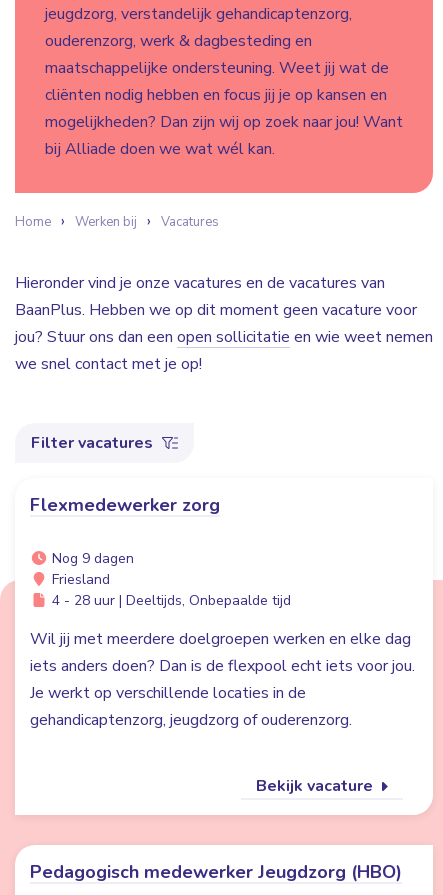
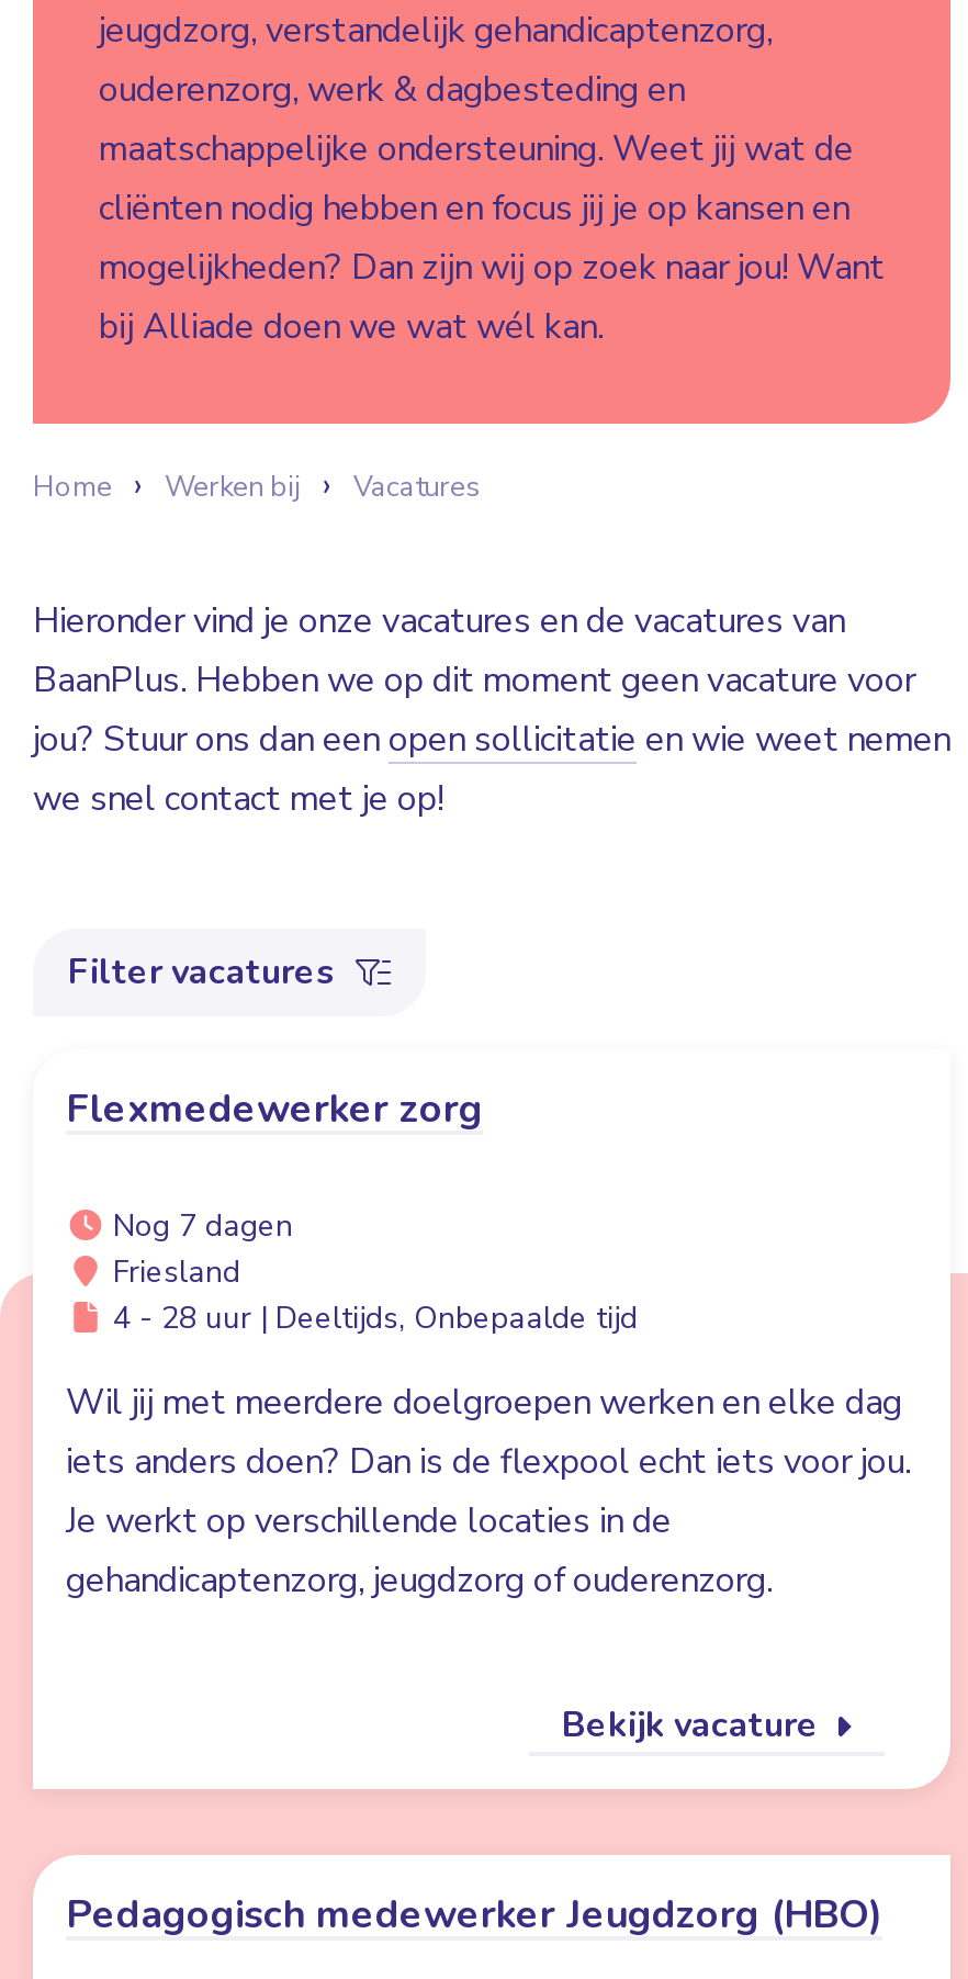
- Nog 9 dagen
+ Nog 7 dagen
